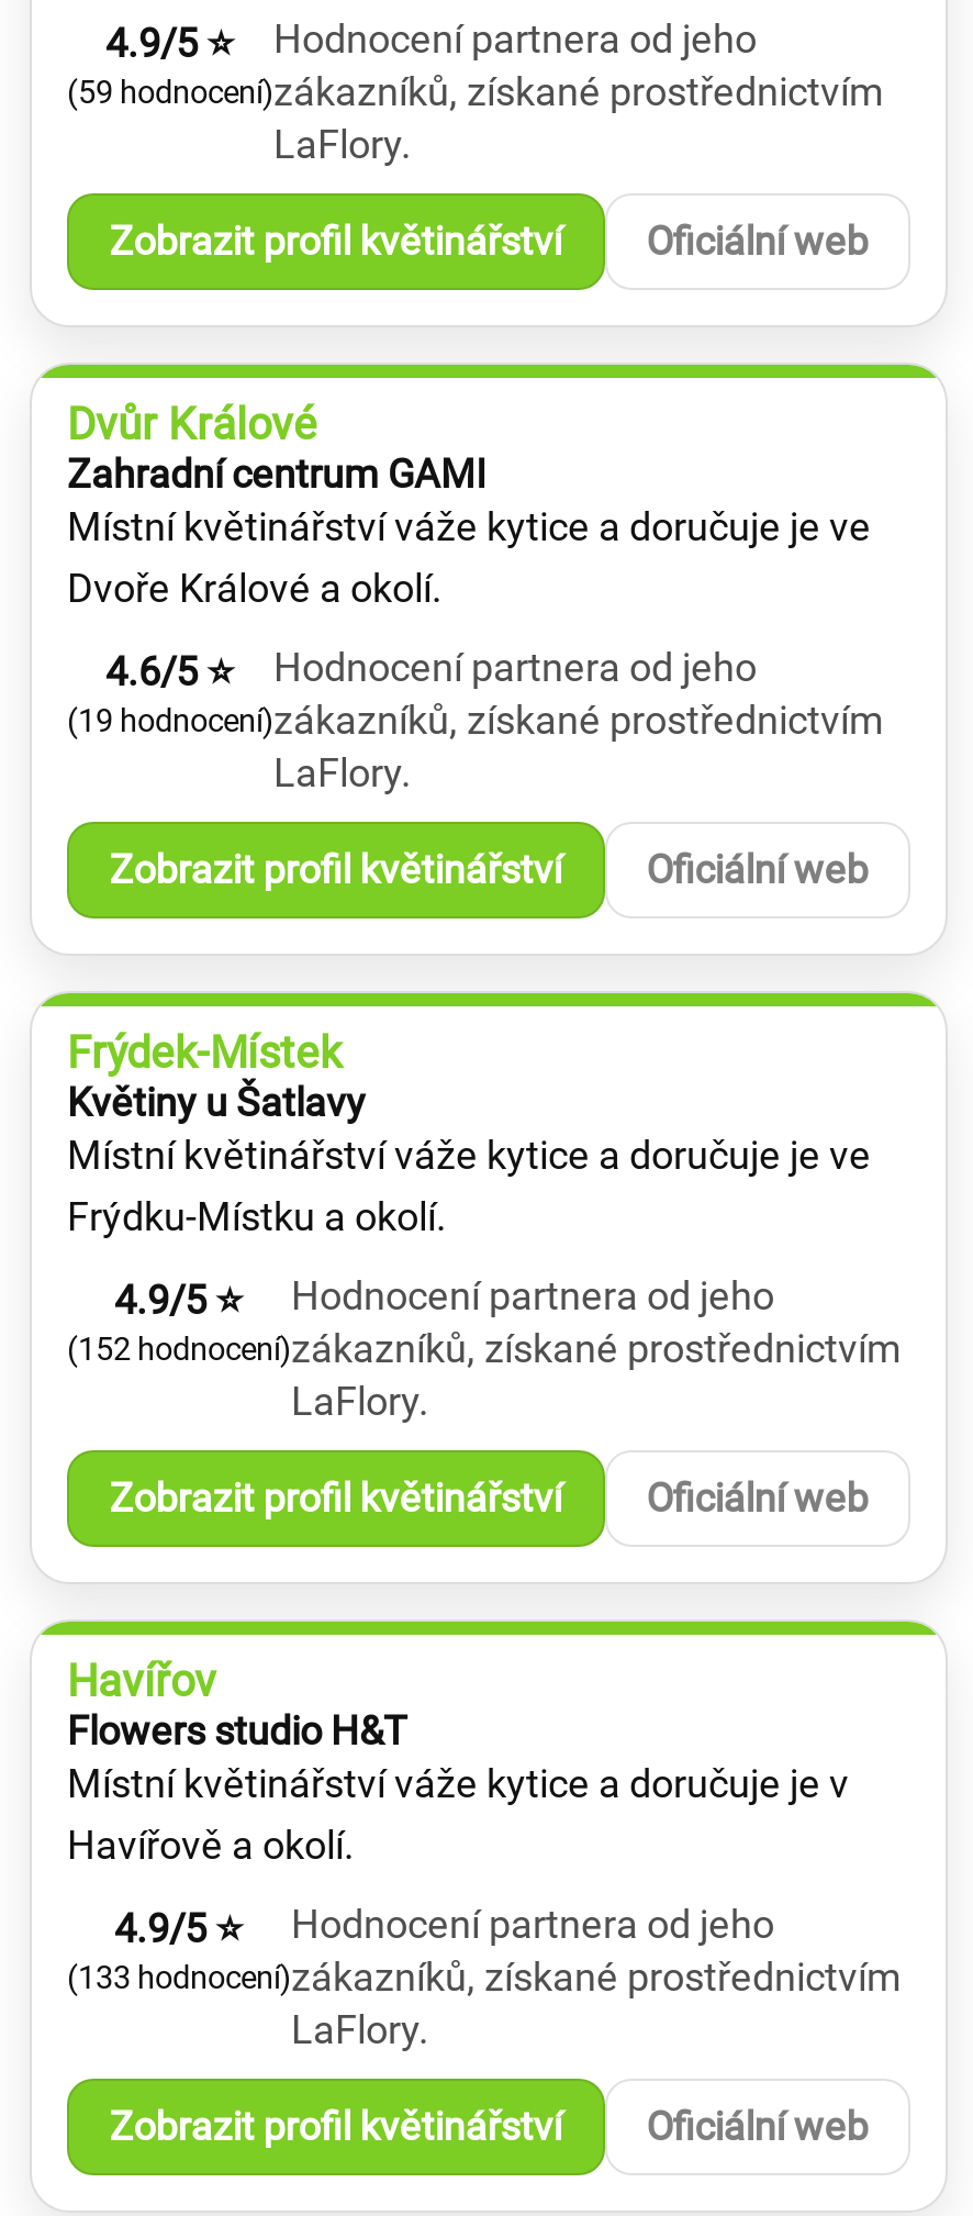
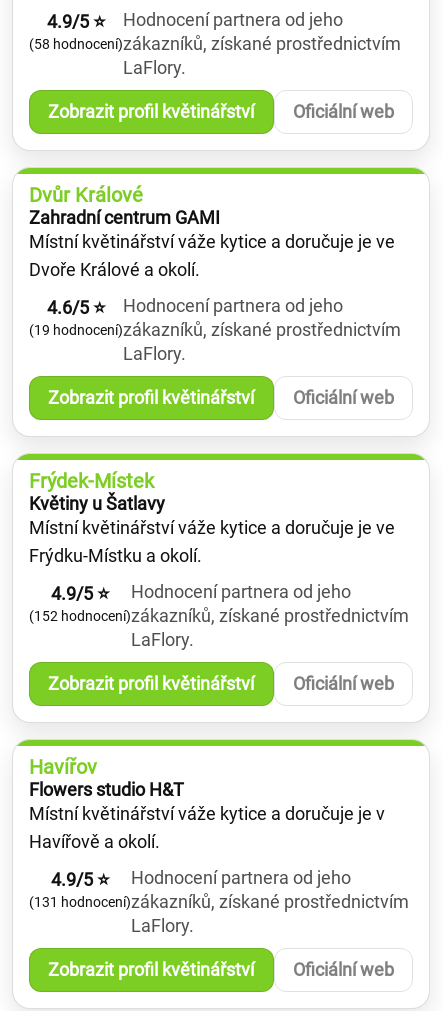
- (59 hodnocení) zákazníků, získané prostřednictvím
+ (58 hodnocení) zákazníků, získané prostřednictvím

- (133 hodnocení) zákazníků, získané prostřednictvím
+ (131 hodnocení) zákazníků, získané prostřednictvím
